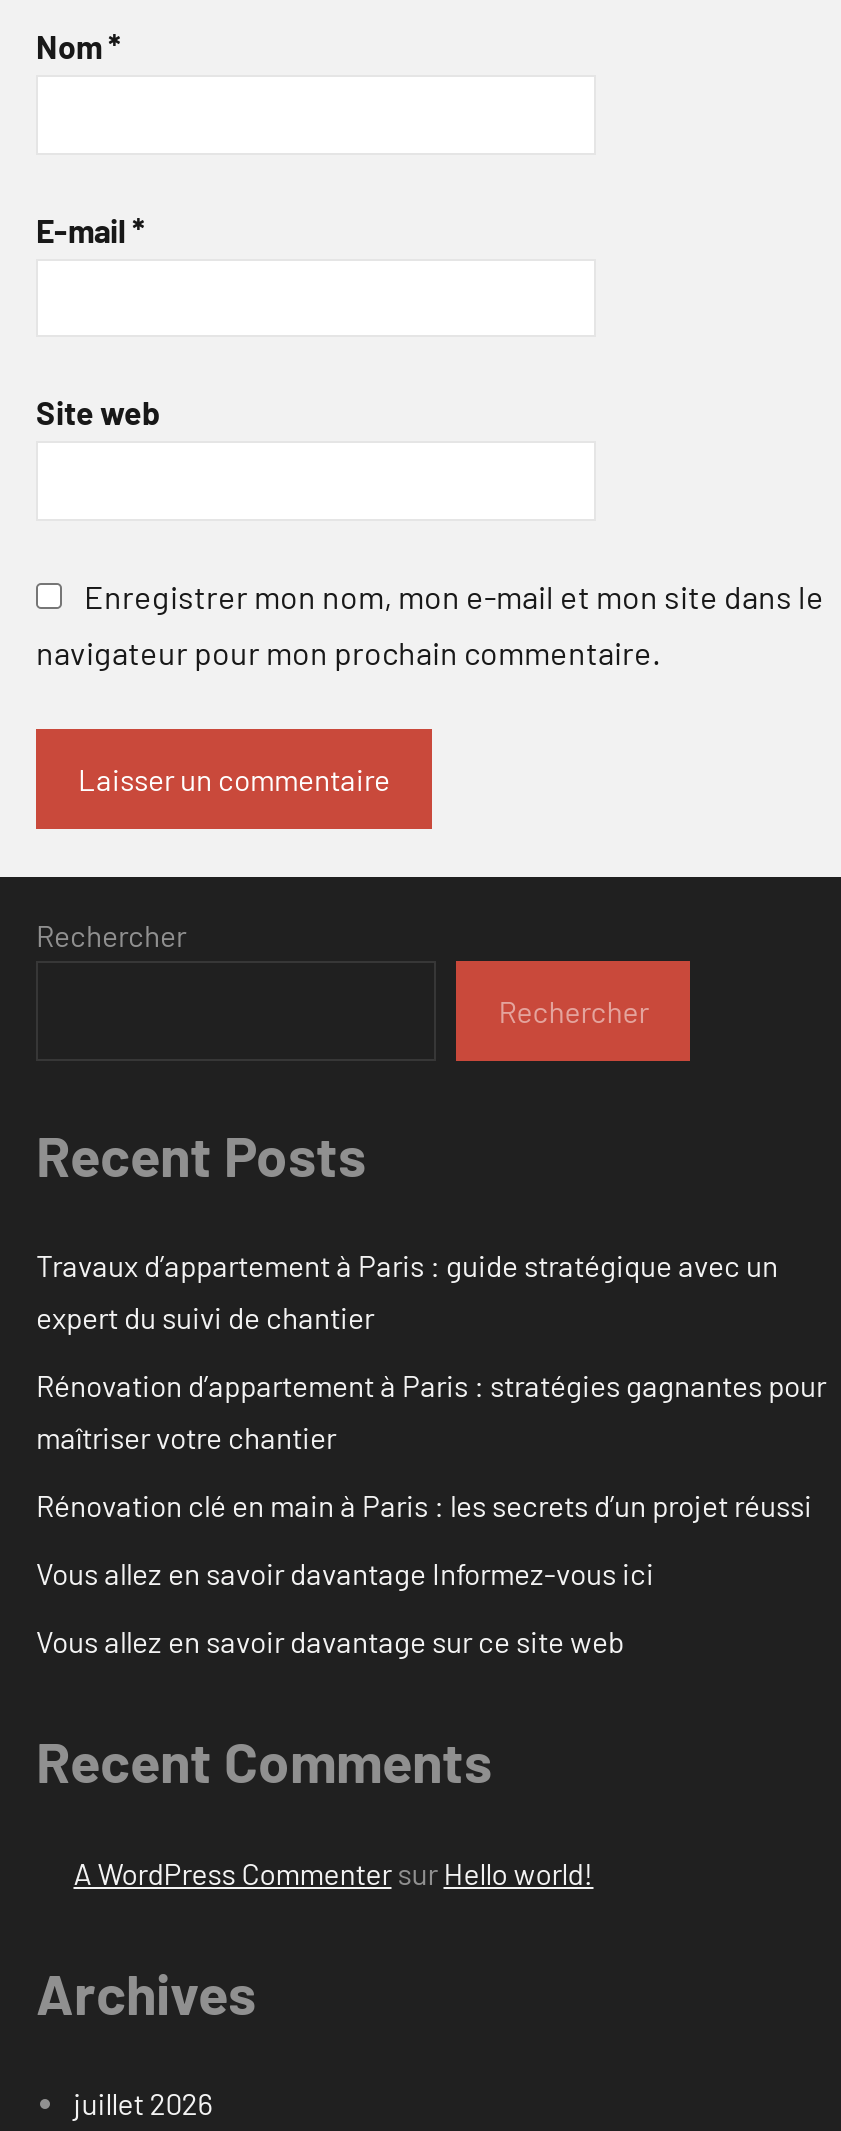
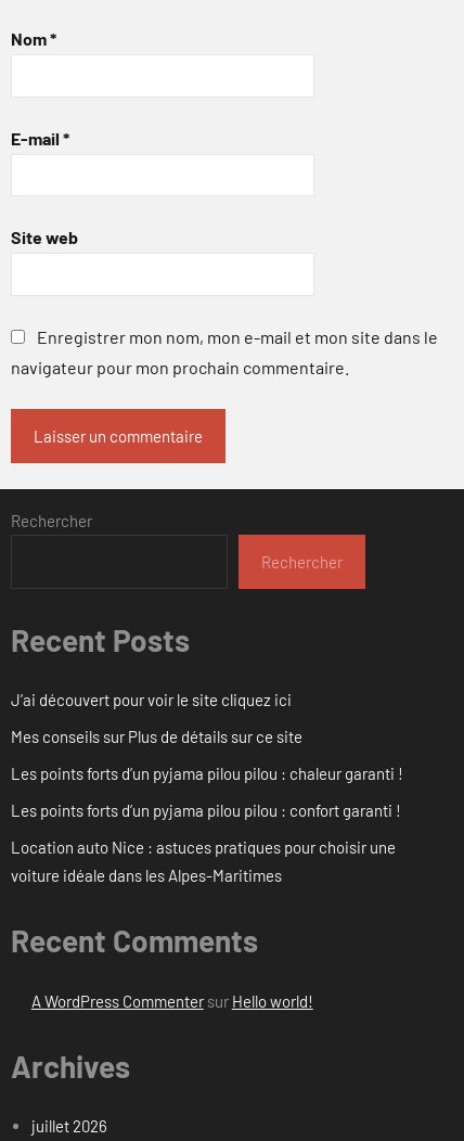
- Travaux d’appartement à Paris : guide stratégique avec un
- expert du suivi de chantier
+ J’ai découvert pour voir le site cliquez ici

- Rénovation d’appartement à Paris : stratégies gagnantes pour
- maîtriser votre chantier
+ Mes conseils sur Plus de détails sur ce site

- Rénovation clé en main à Paris : les secrets d’un projet réussi
+ Les points forts d’un pyjama pilou pilou : chaleur garanti !

- Vous allez en savoir davantage Informez-vous ici
+ Les points forts d’un pyjama pilou pilou : confort garanti !

- Vous allez en savoir davantage sur ce site web
+ Location auto Nice : astuces pratiques pour choisir une
+ voiture idéale dans les Alpes-Maritimes
